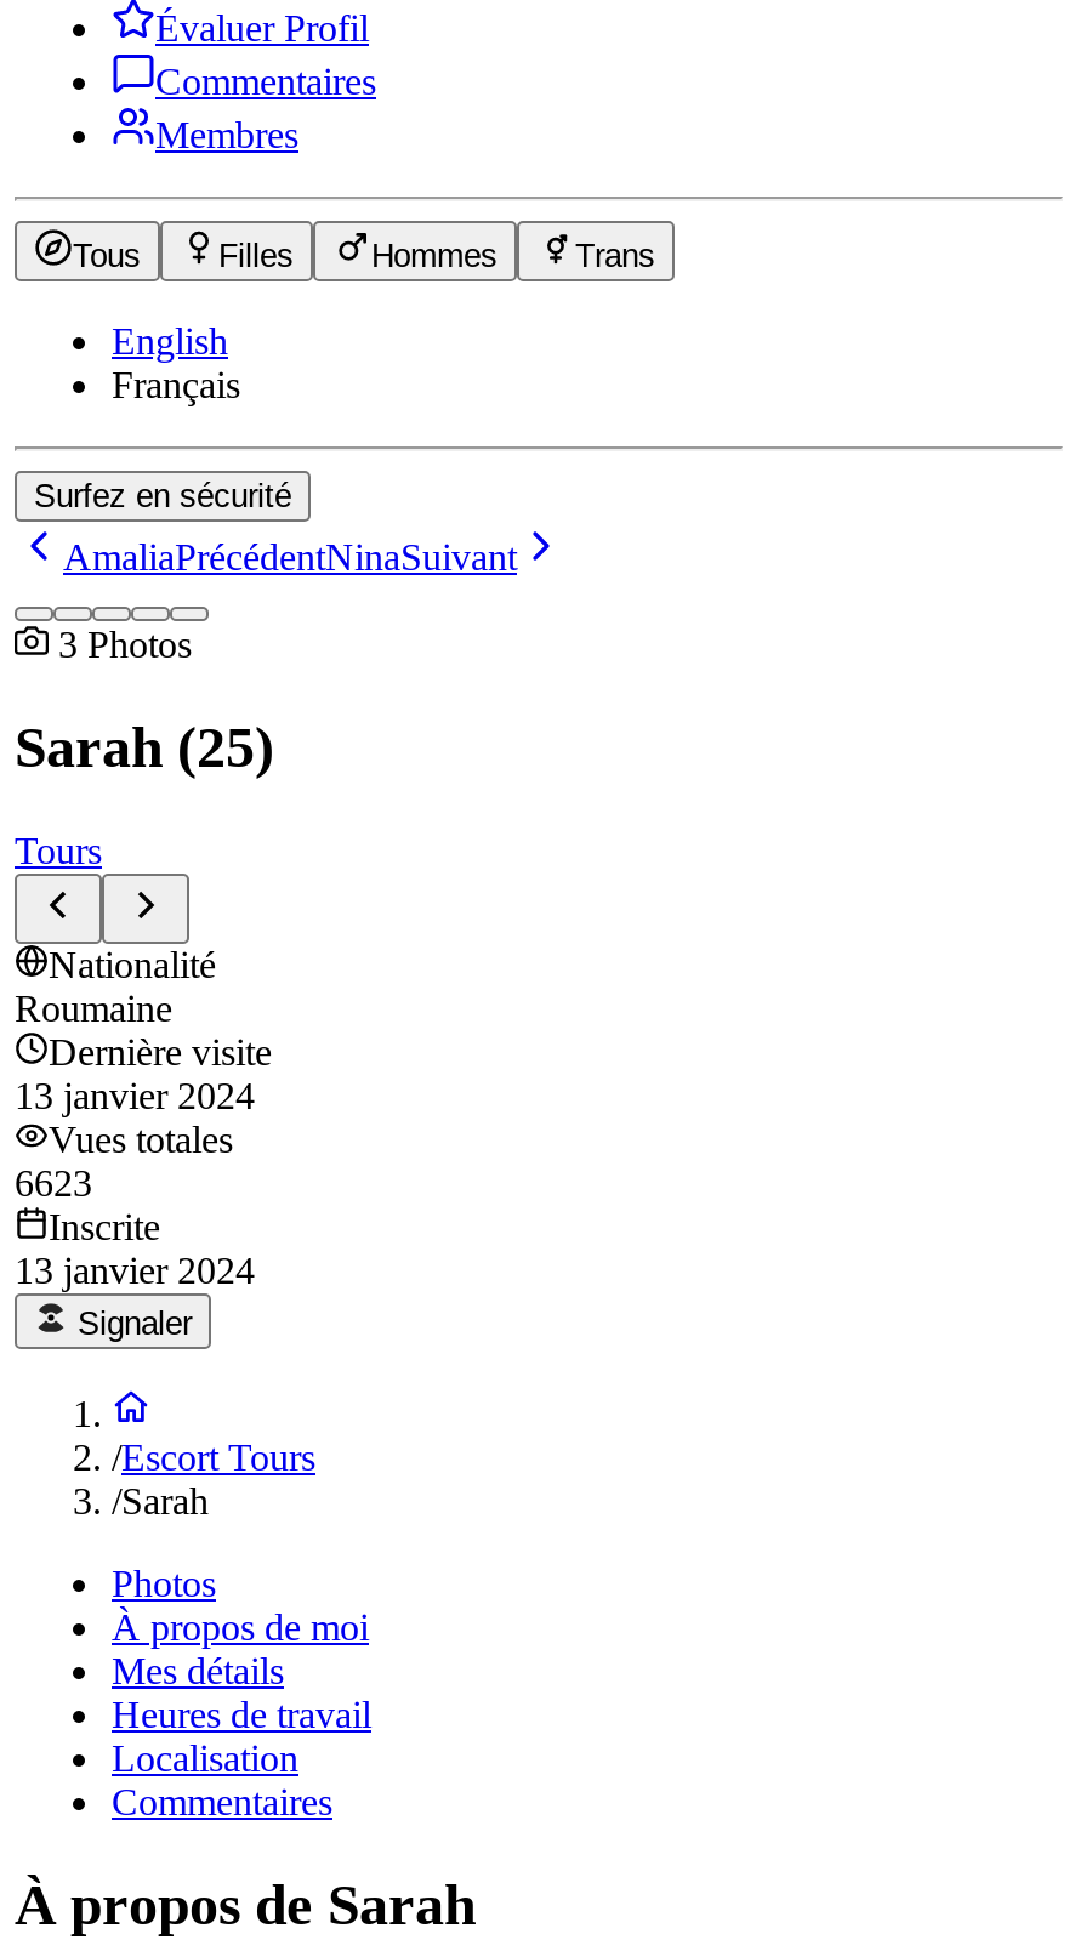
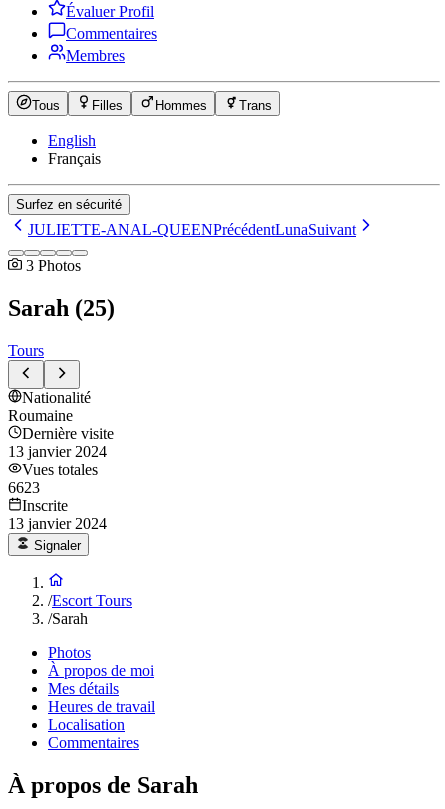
- AmaliaPrécédentNinaSuivant
+ JULIETTE-ANAL-QUEENPrécédentLunaSuivant
